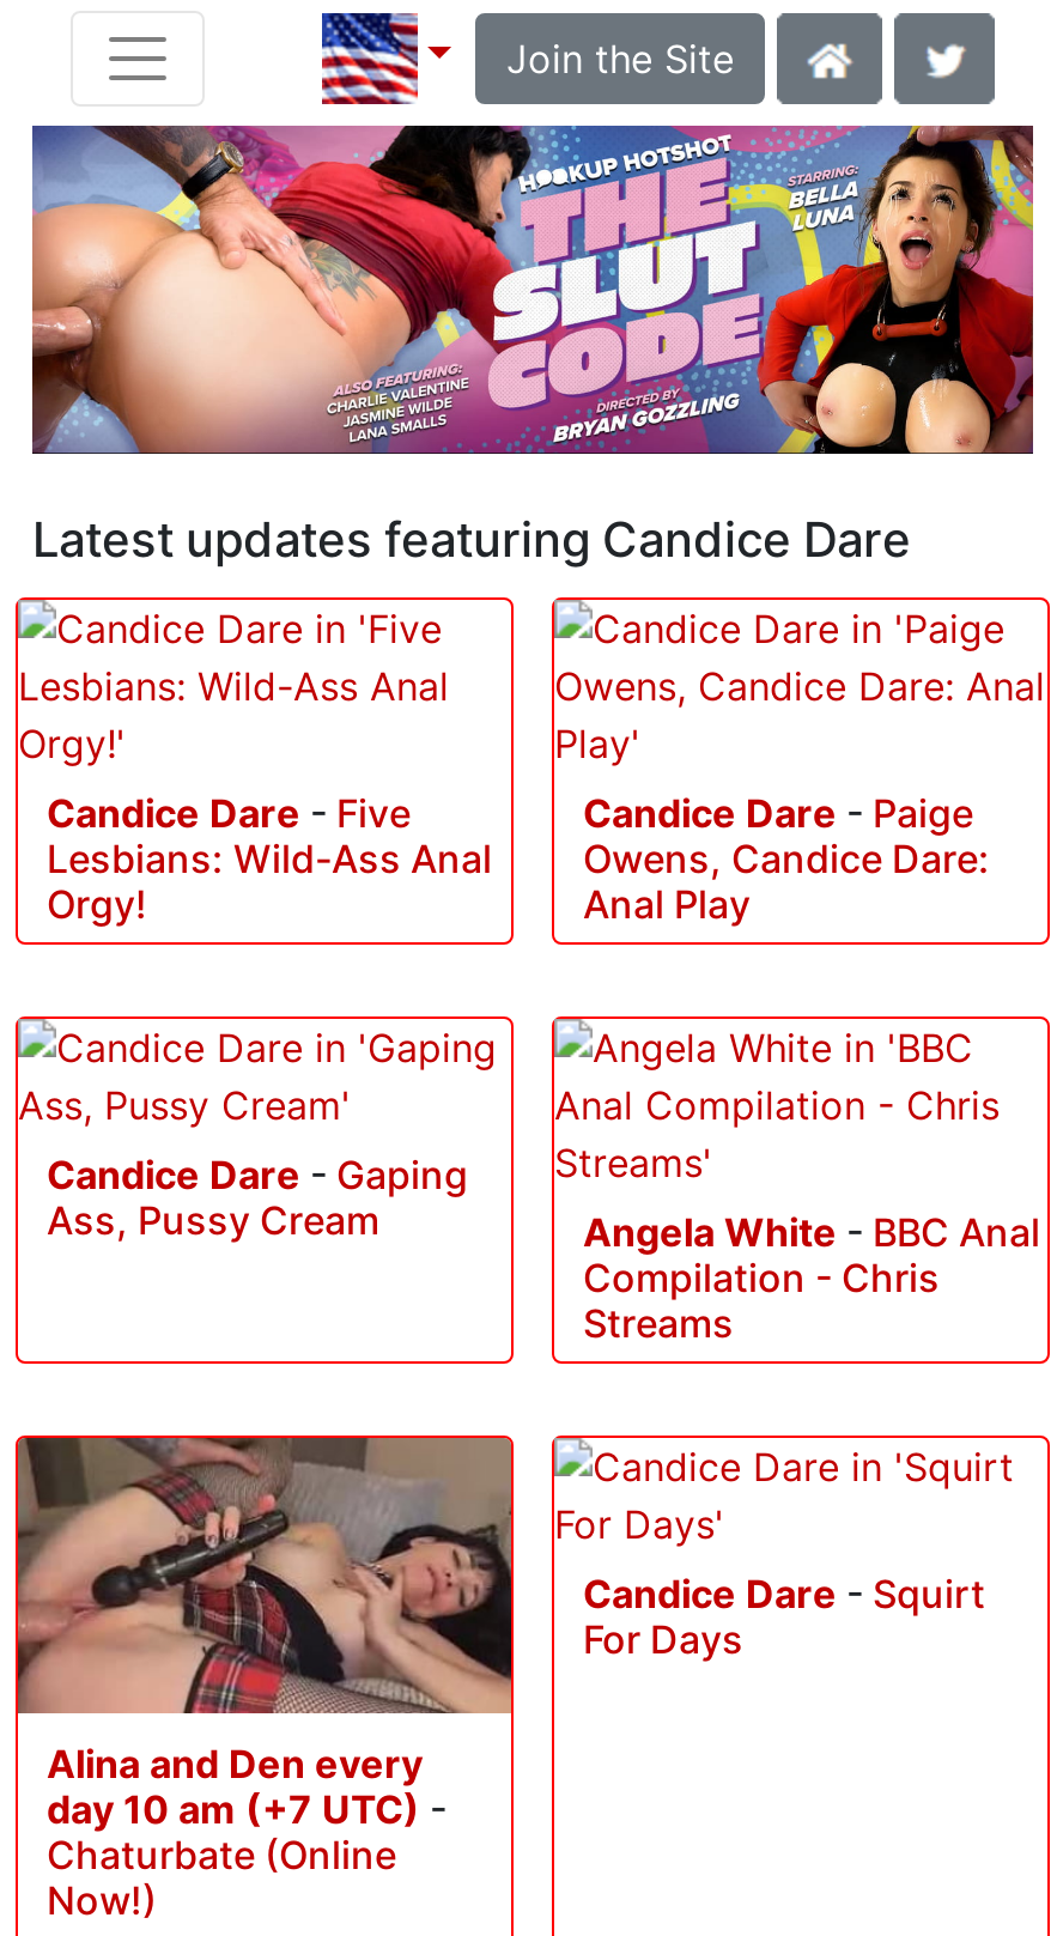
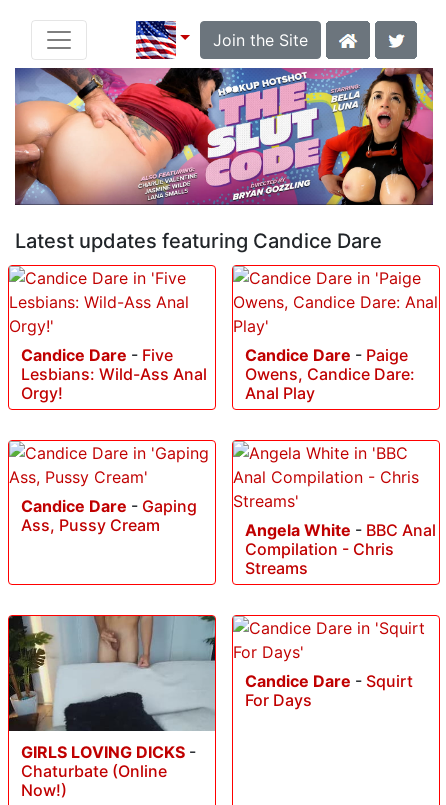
- [image]
- Alina and Den every
- day 10 am (+7 UTC) -
+ [image]
+ GIRLS LOVING DICKS -
